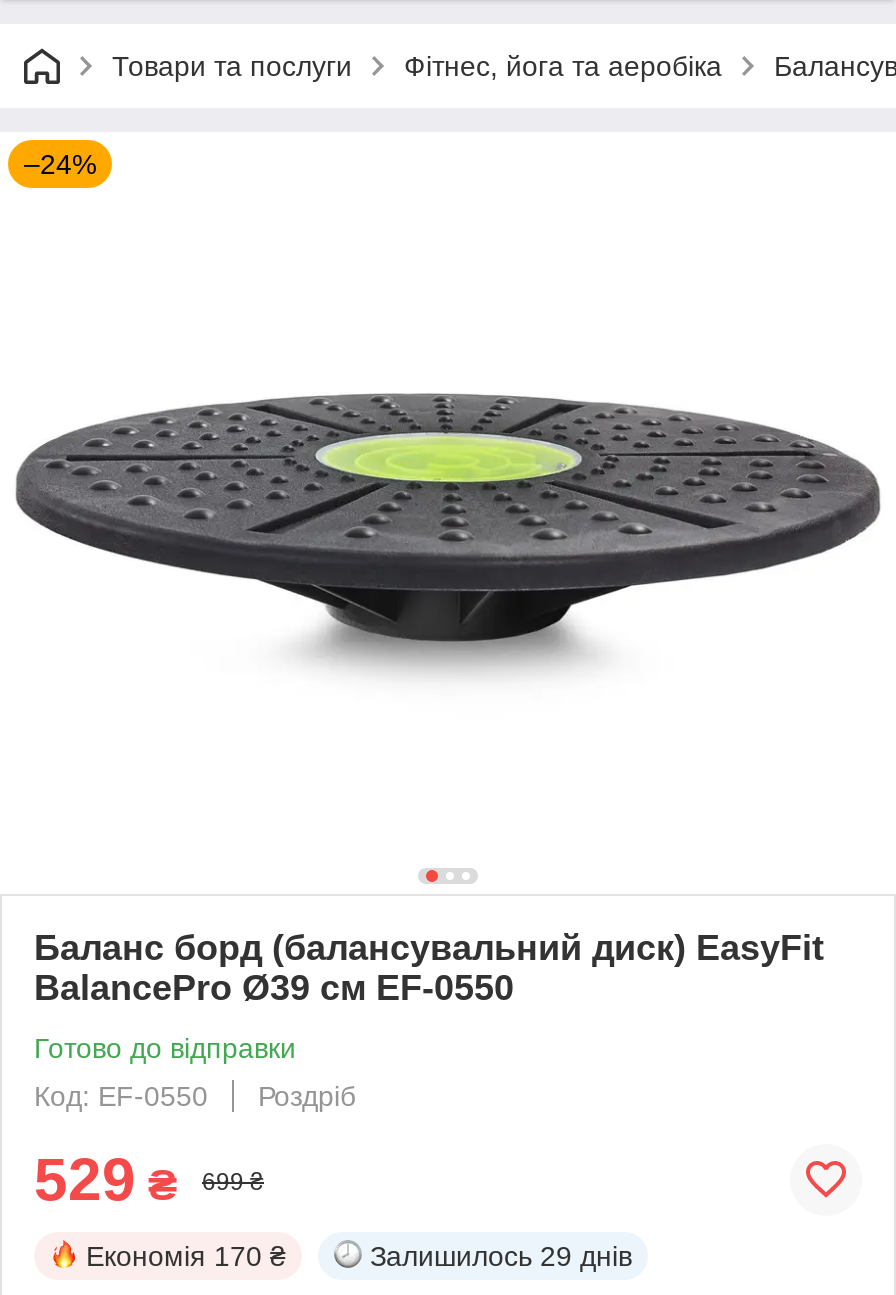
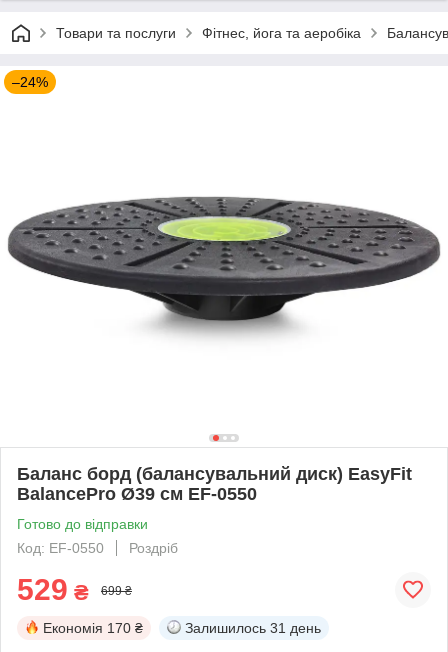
- Залишилось 29 днів
+ Залишилось 31 день
